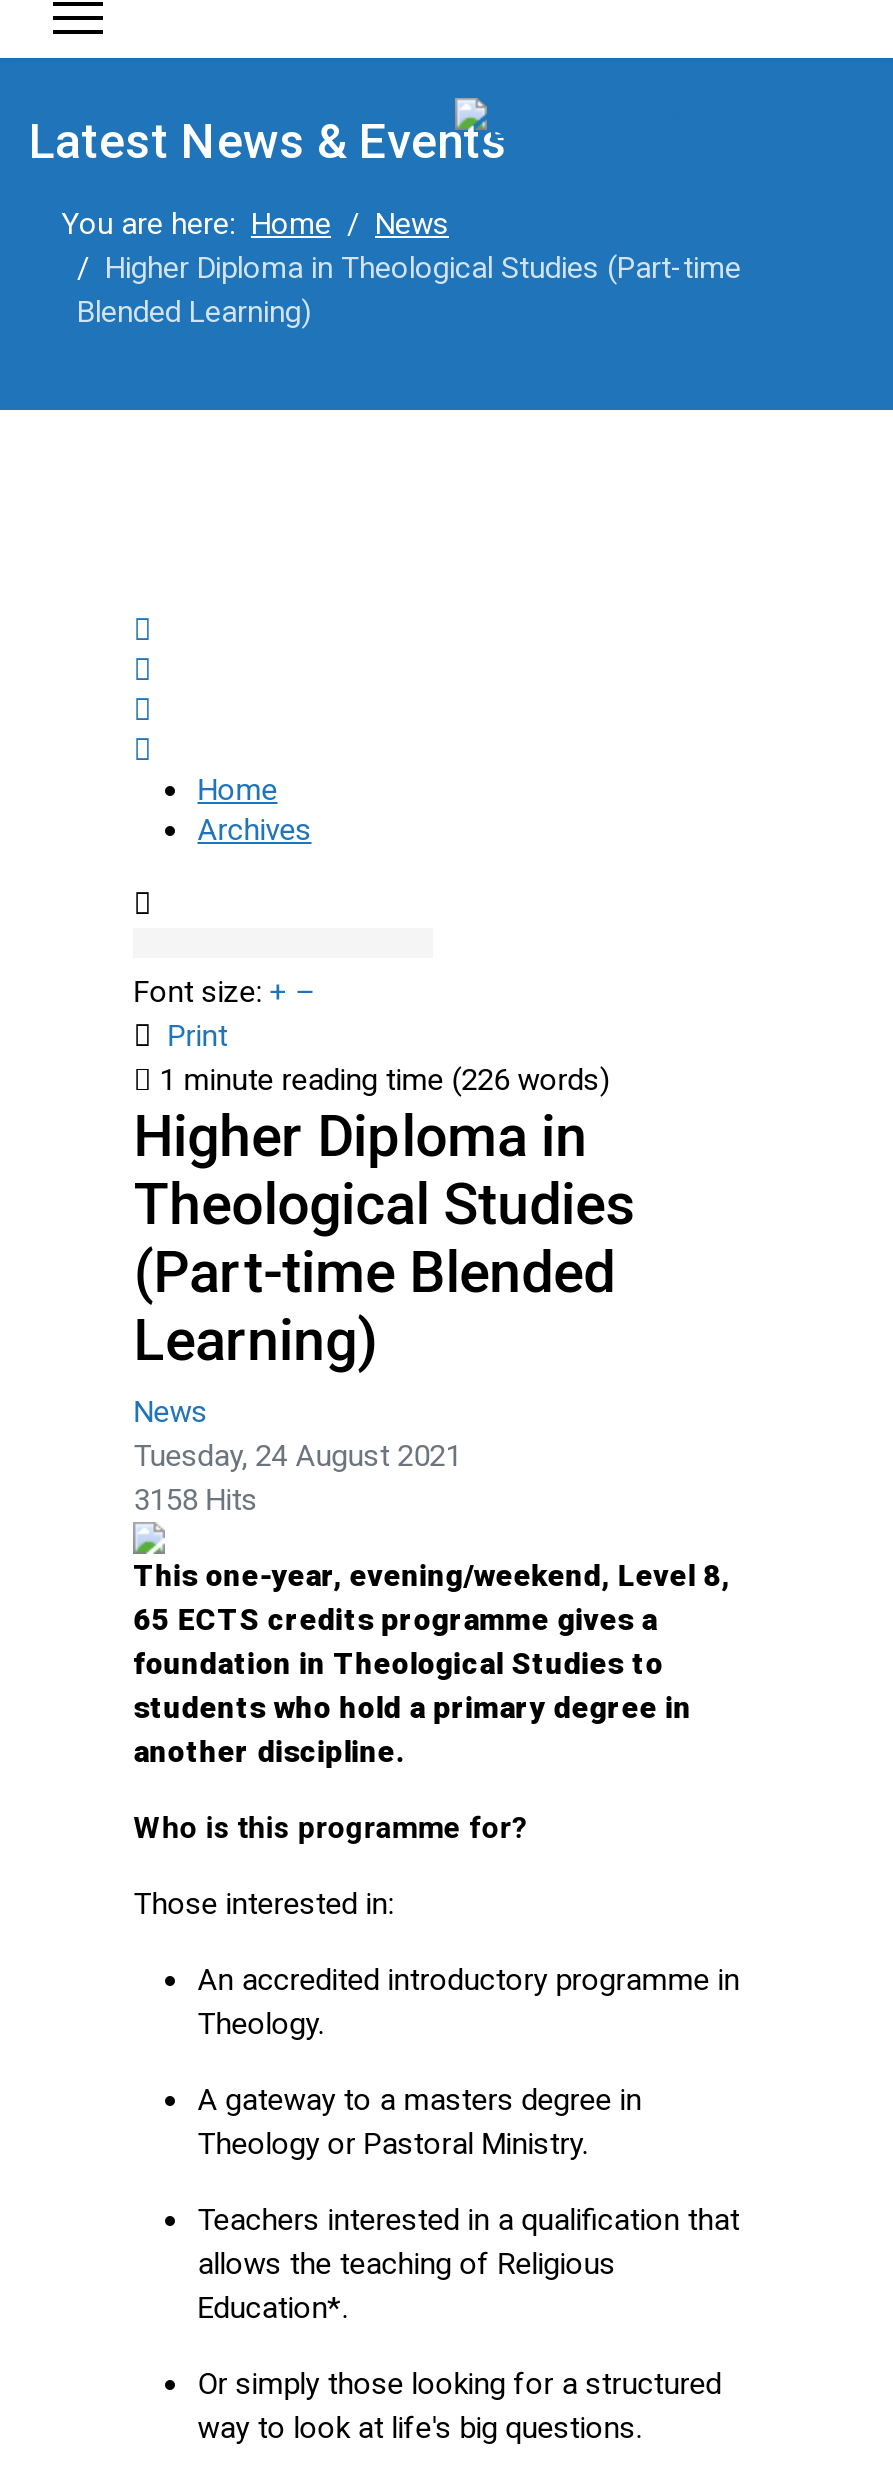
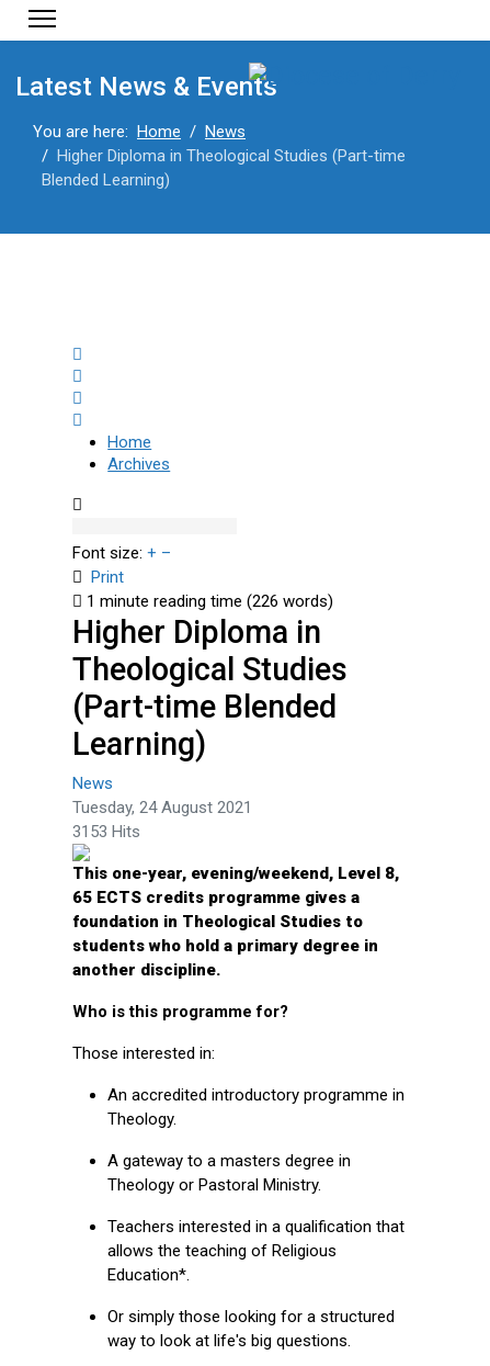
- 3158 Hits
+ 3153 Hits
